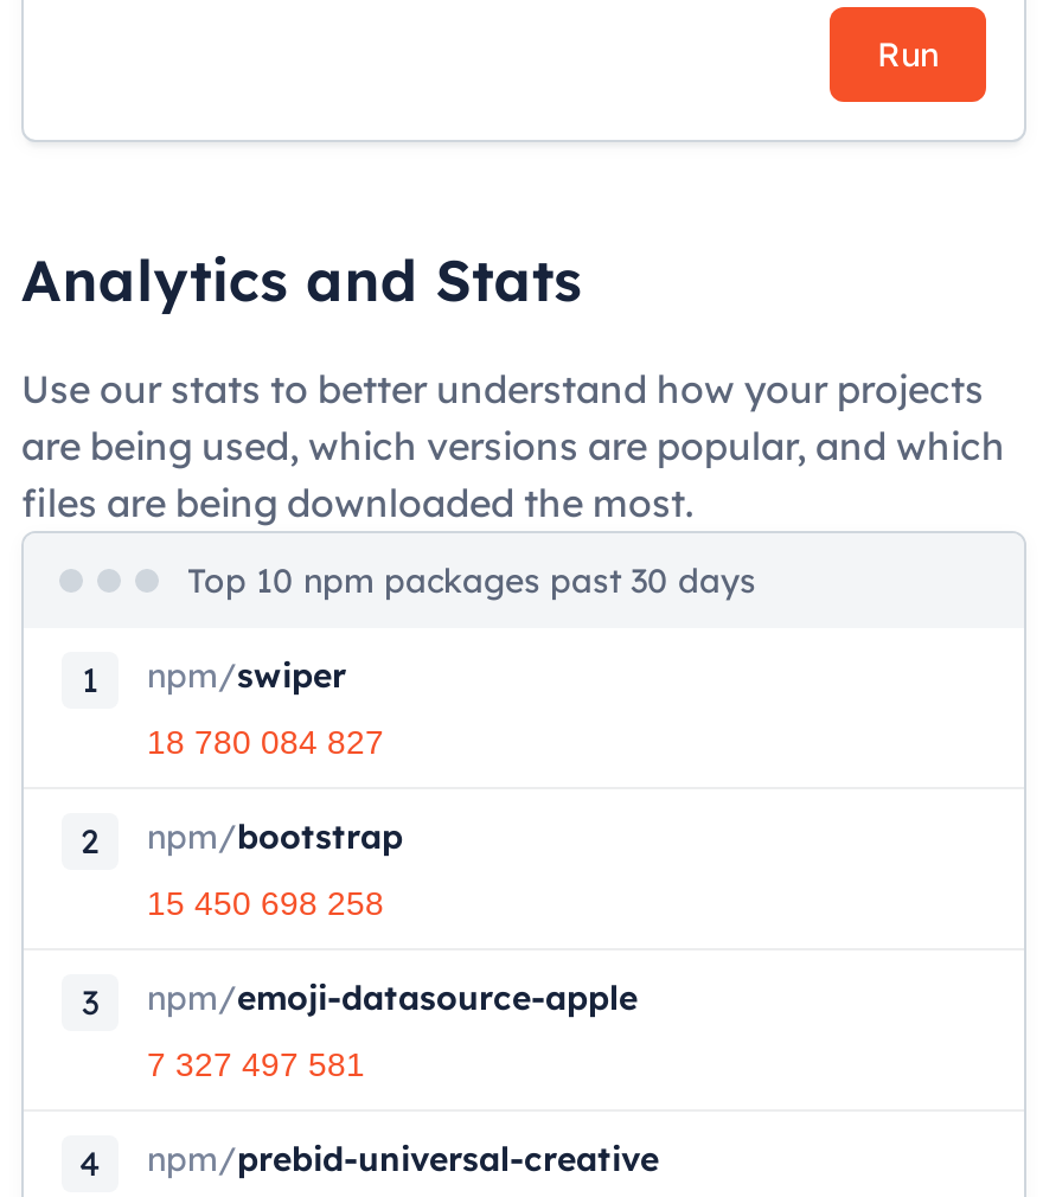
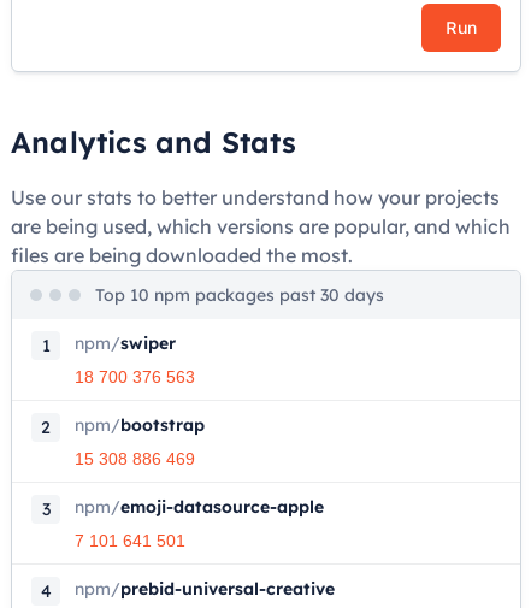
- 18 780 084 827
+ 18 700 376 563

- 15 450 698 258
+ 15 308 886 469

- 7 327 497 581
+ 7 101 641 501
